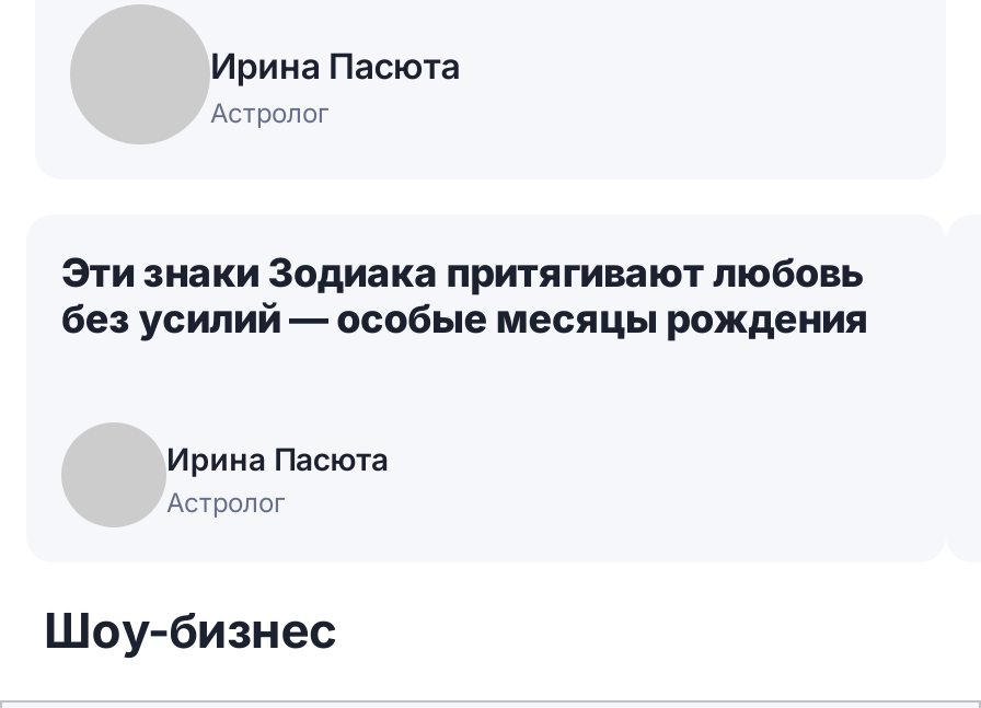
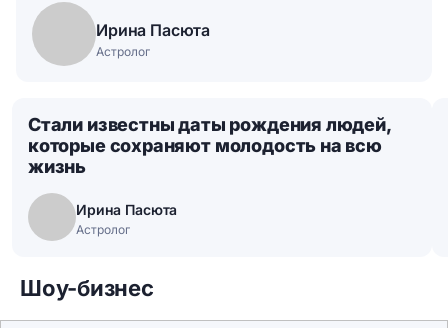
- Эти знаки Зодиака притягивают любовь
- без усилий — особые месяцы рождения
+ Стали известны даты рождения людей,
+ которые сохраняют молодость на всю
+ жизнь
